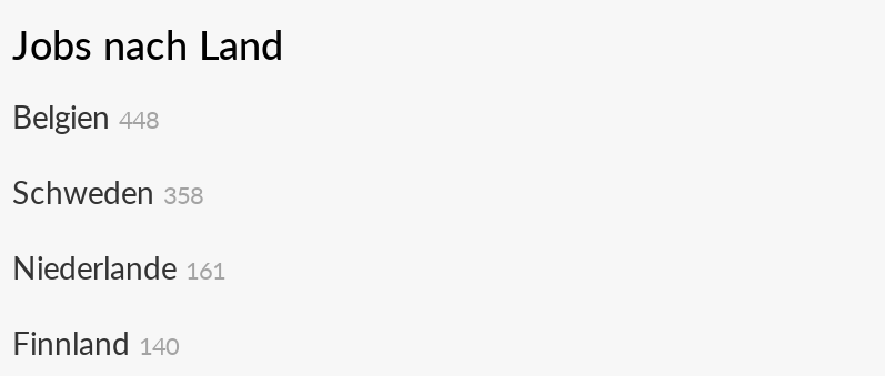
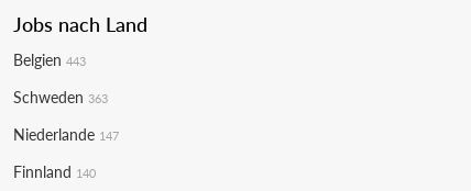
- Belgien 448
+ Belgien 443

- Schweden 358
+ Schweden 363

- Niederlande 161
+ Niederlande 147
